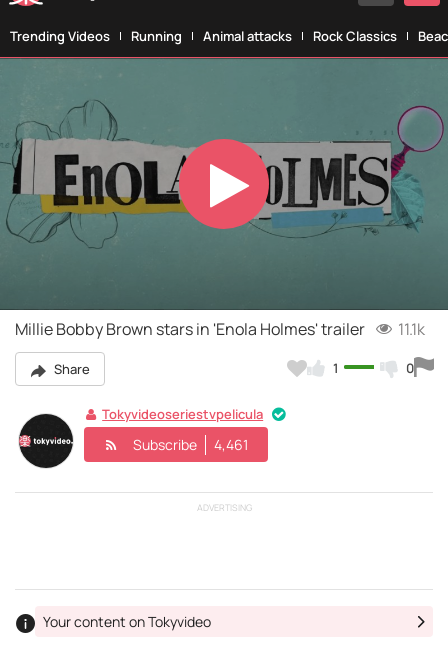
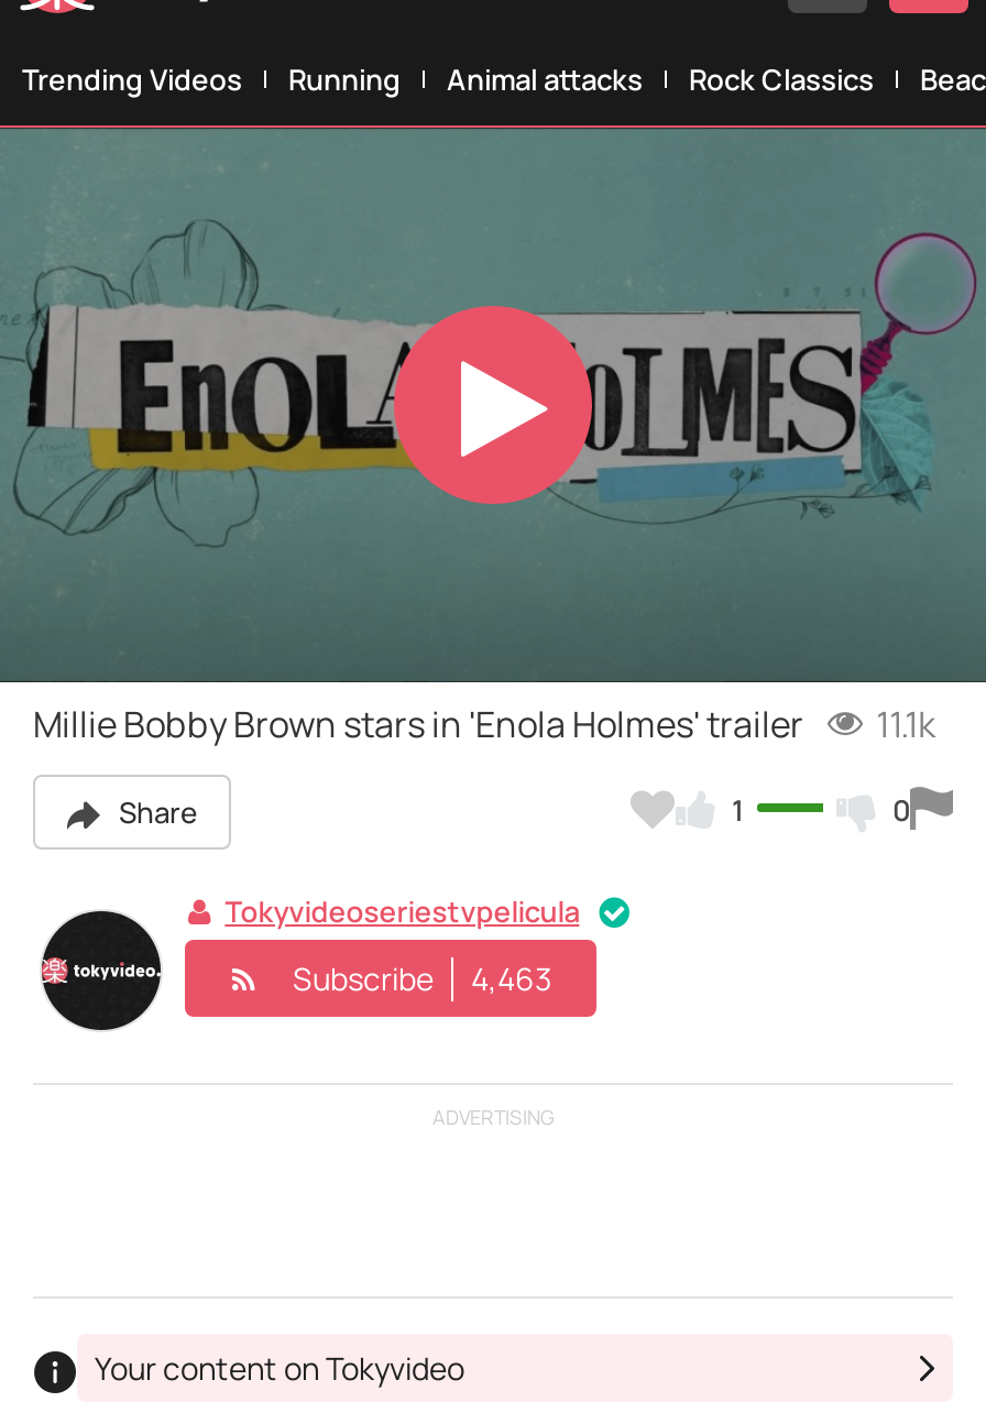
- Subscribe 4,461
+ Subscribe 4,463
